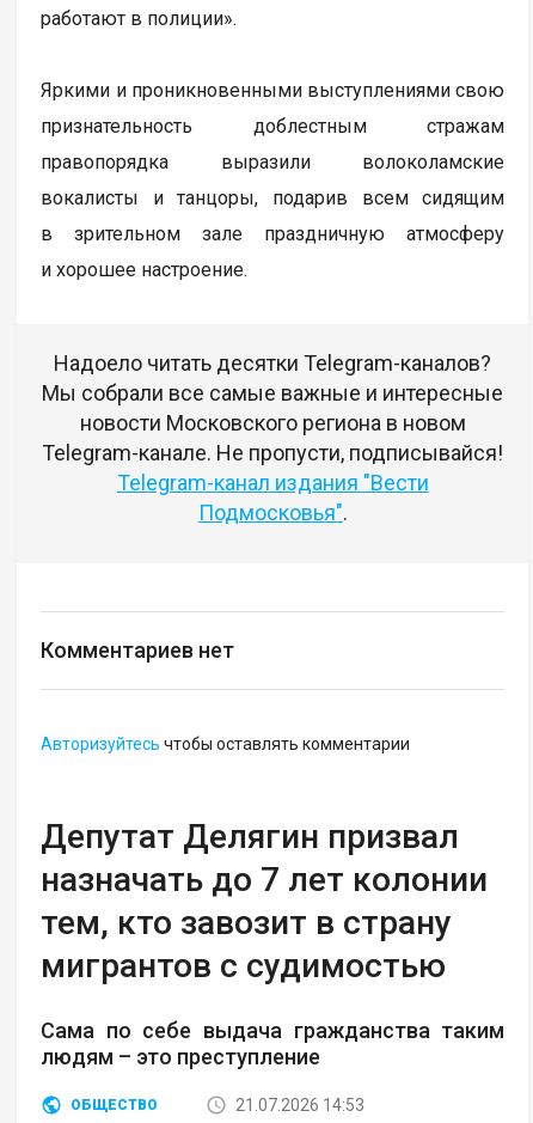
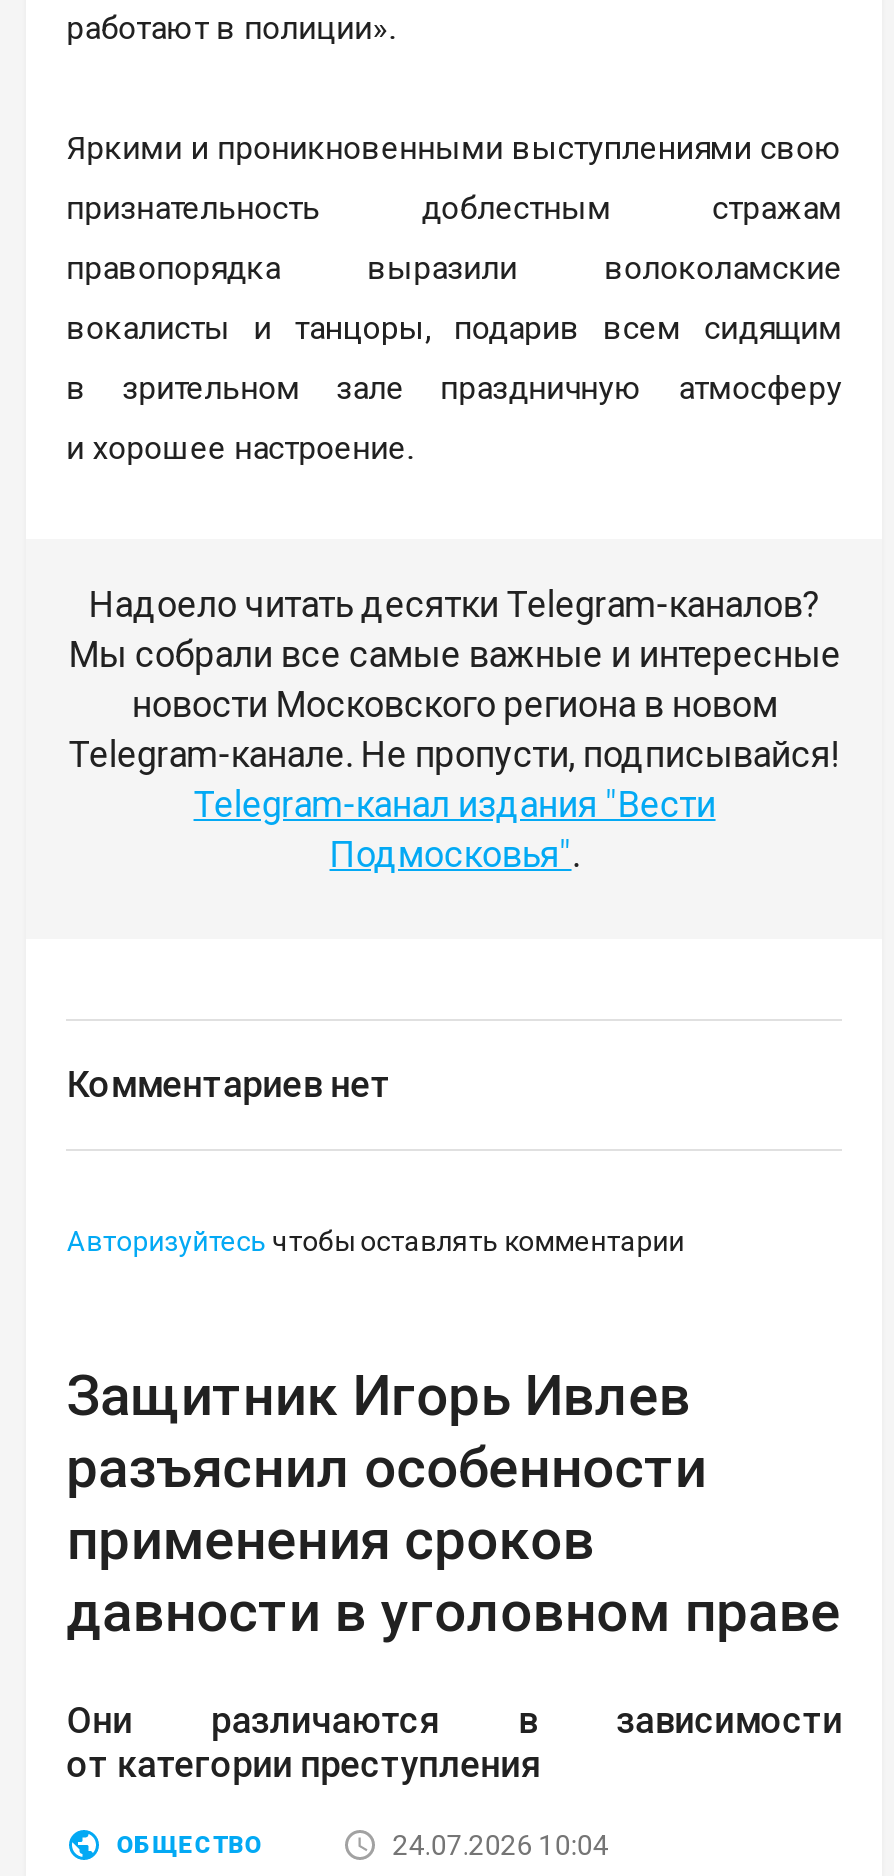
- Депутат Делягин призвал
- назначать до 7 лет колонии
- тем, кто завозит в страну
- мигрантов с судимостью
+ Защитник Игорь Ивлев
+ разъяснил особенности
+ применения сроков
+ давности в уголовном праве

- Сама по себе выдача гражданства таким
- людям – это преступление
+ Они различаются в зависимости
+ от категории преступления

- 21.07.2026 14:53
+ 24.07.2026 10:04
